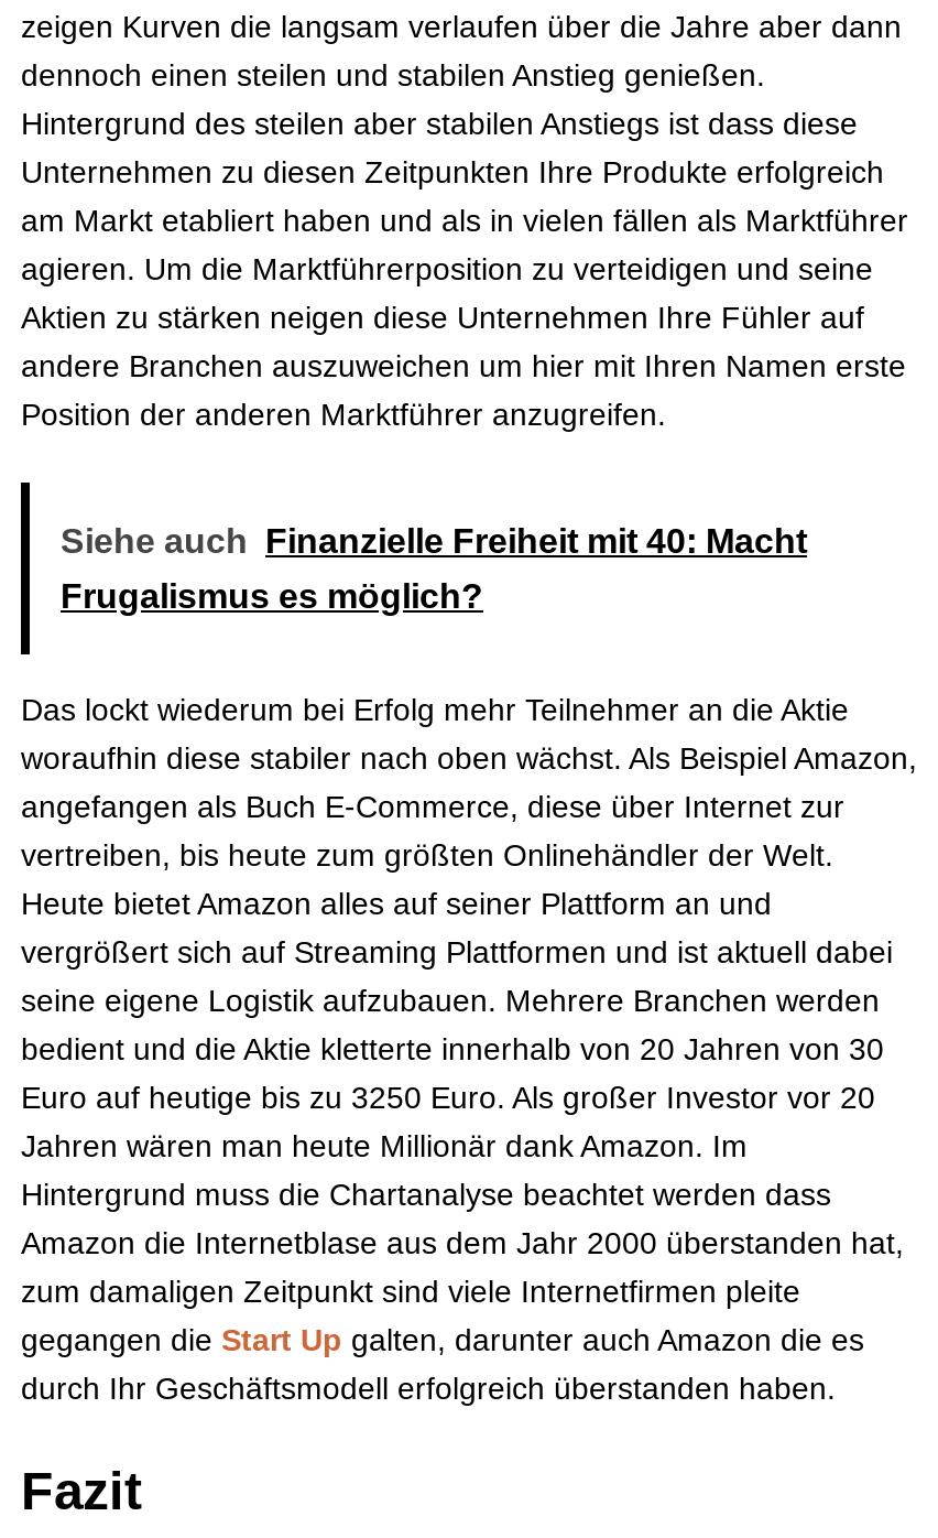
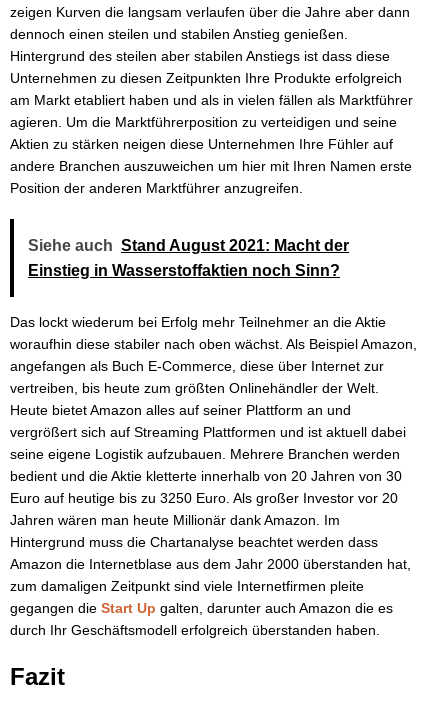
- Siehe auch Finanzielle Freiheit mit 40: Macht
+ Siehe auch Stand August 2021: Macht der

- Frugalismus es möglich?
+ Einstieg in Wasserstoffaktien noch Sinn?
